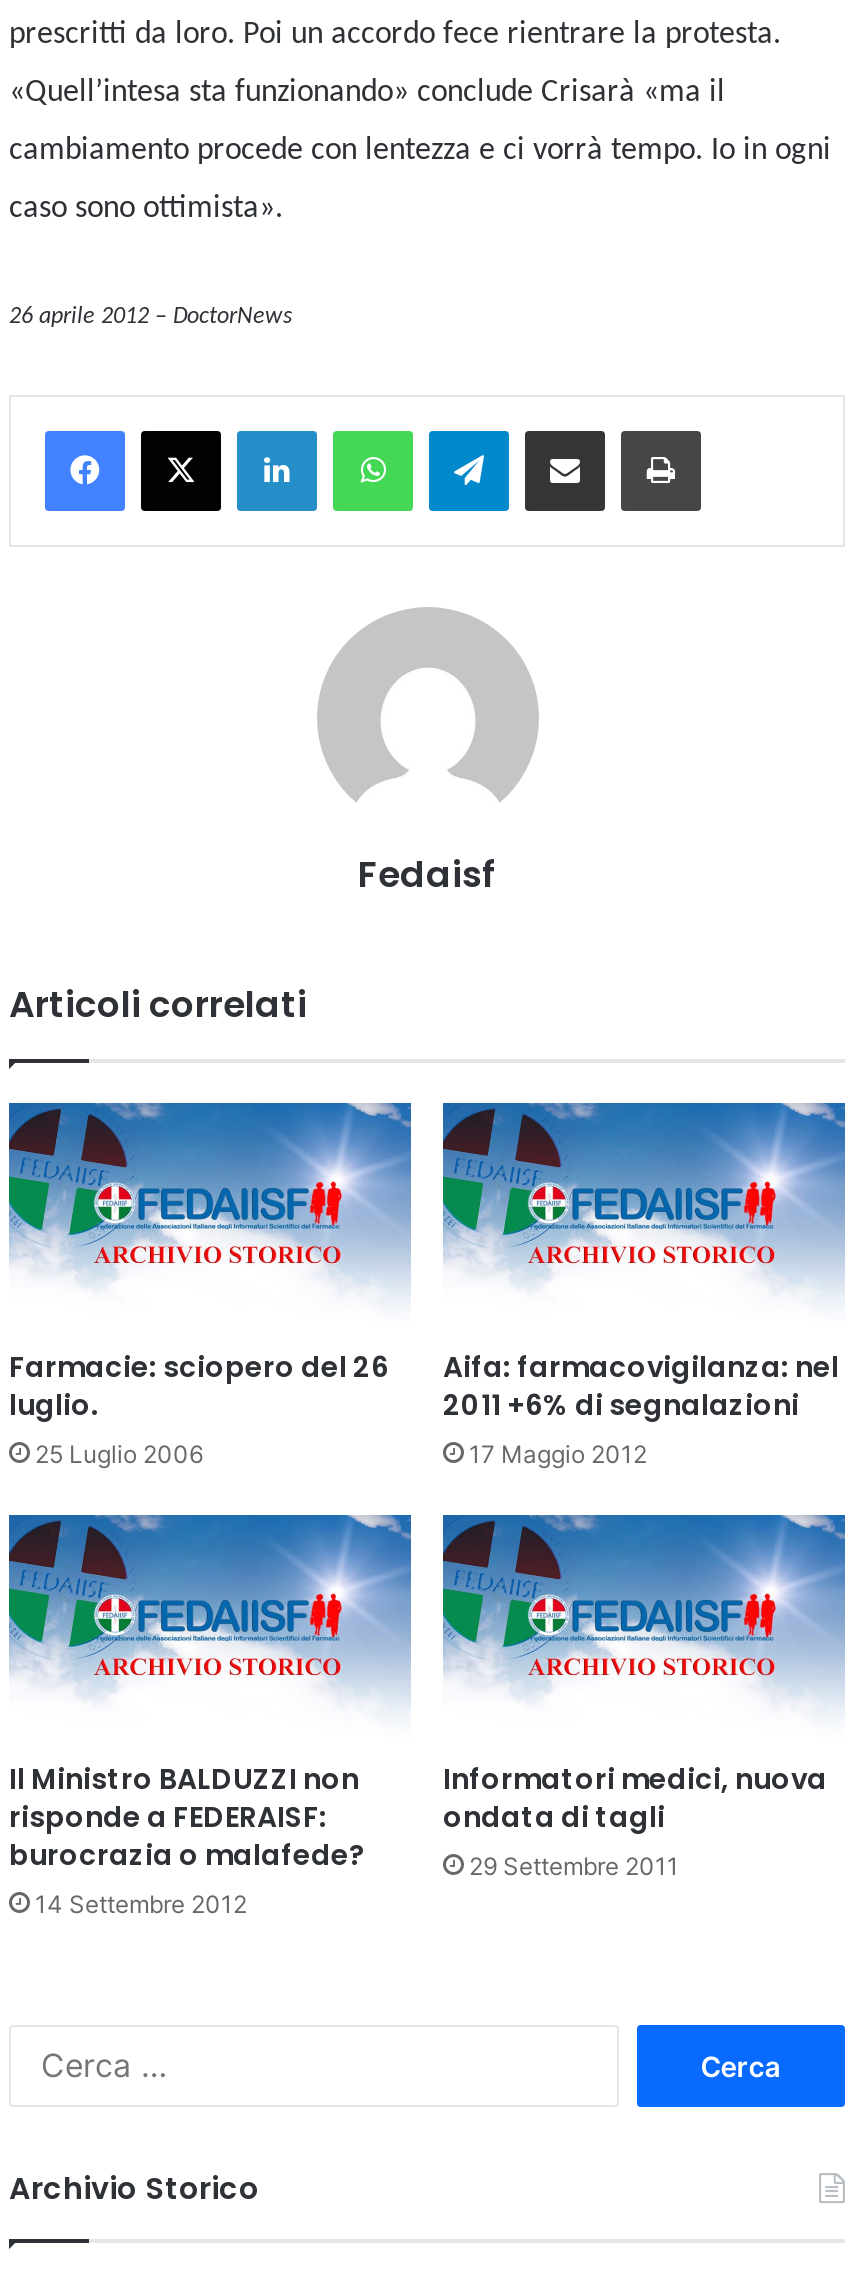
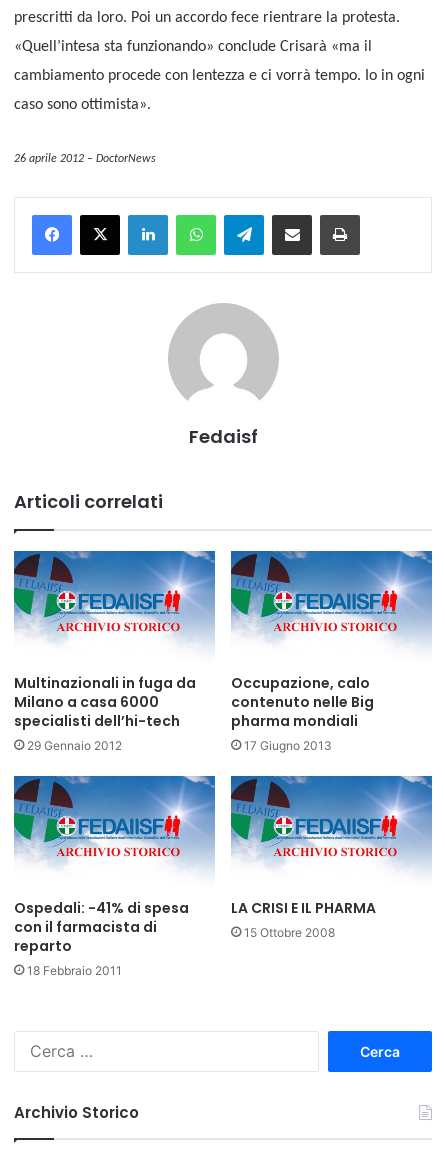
- Farmacie: sciopero del 26
- luglio.
- 25 Luglio 2006
+ Multinazionali in fuga da
+ Milano a casa 6000
+ specialisti dell’hi-tech
+ 29 Gennaio 2012

- Aifa: farmacovigilanza: nel
- 2011 +6% di segnalazioni
- 17 Maggio 2012
+ Occupazione, calo
+ contenuto nelle Big
+ pharma mondiali
+ 17 Giugno 2013

- Il Ministro BALDUZZI non
- risponde a FEDERAISF:
- burocrazia o malafede?
- 14 Settembre 2012
+ Ospedali: -41% di spesa
+ con il farmacista di
+ reparto
+ 18 Febbraio 2011

- Informatori medici, nuova
- ondata di tagli
- 29 Settembre 2011
+ LA CRISI E IL PHARMA
+ 15 Ottobre 2008
